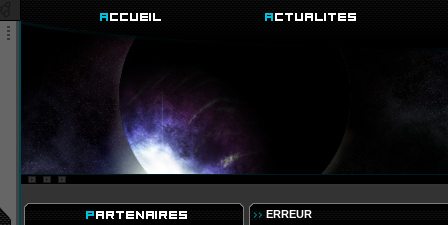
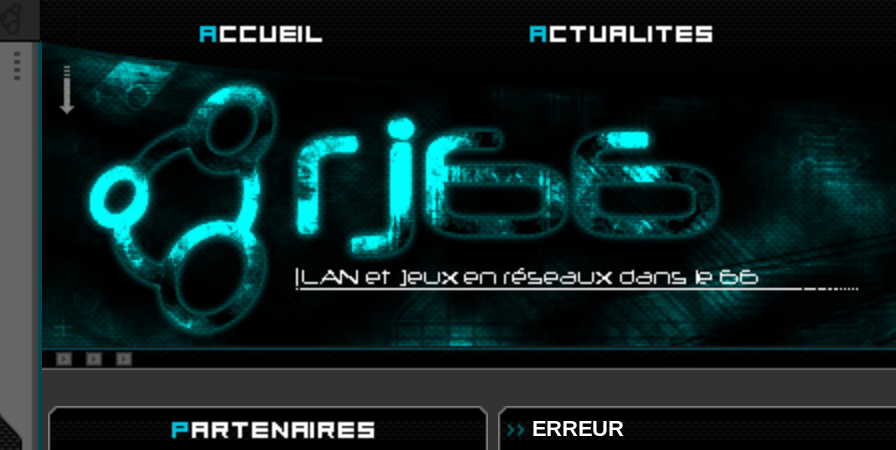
- [image]
+ [image]
